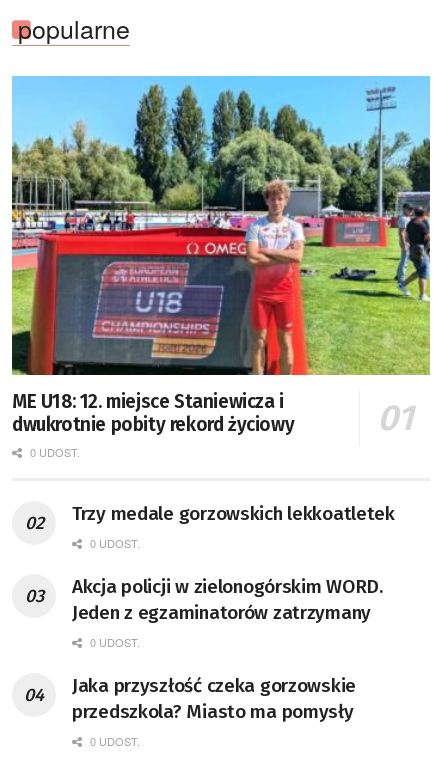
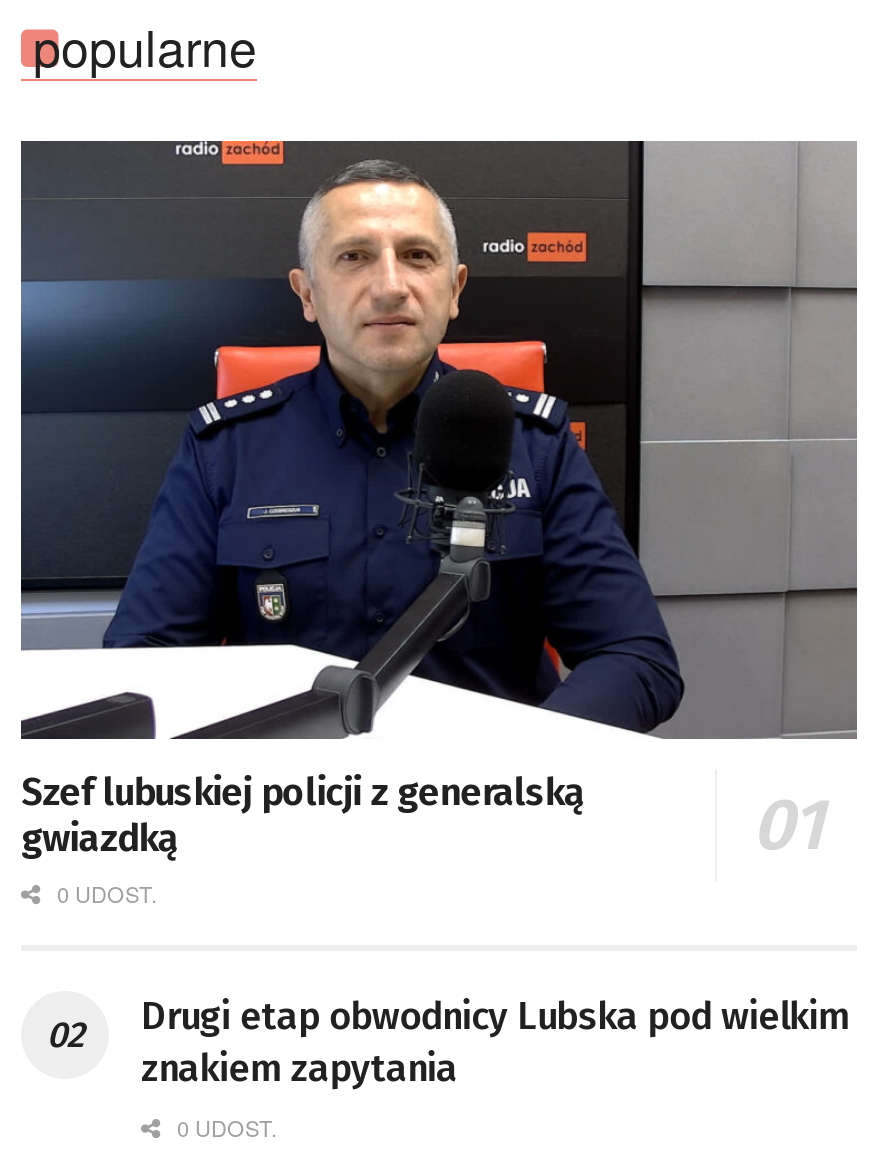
- [image]
- ME U18: 12. miejsce Staniewicza i
- dwukrotnie pobity rekord życiowy
+ [image]
+ Szef lubuskiej policji z generalską
+ gwiazdką

- Trzy medale gorzowskich lekkoatletek
- 0 UDOST.
- Akcja policji w zielonogórskim WORD.
- Jeden z egzaminatorów zatrzymany
- 0 UDOST.
- Jaka przyszłość czeka gorzowskie
- przedszkola? Miasto ma pomysły
+ Drugi etap obwodnicy Lubska pod wielkim
+ znakiem zapytania
